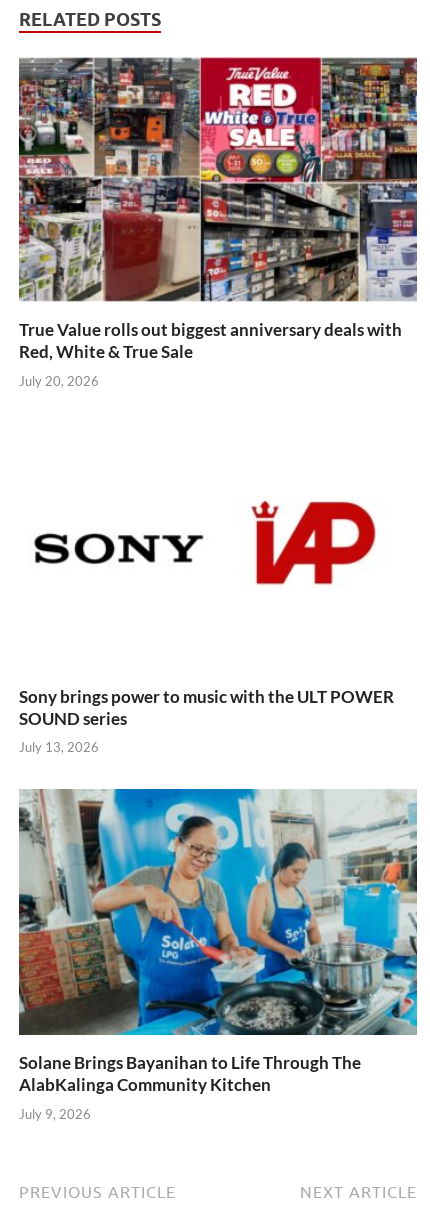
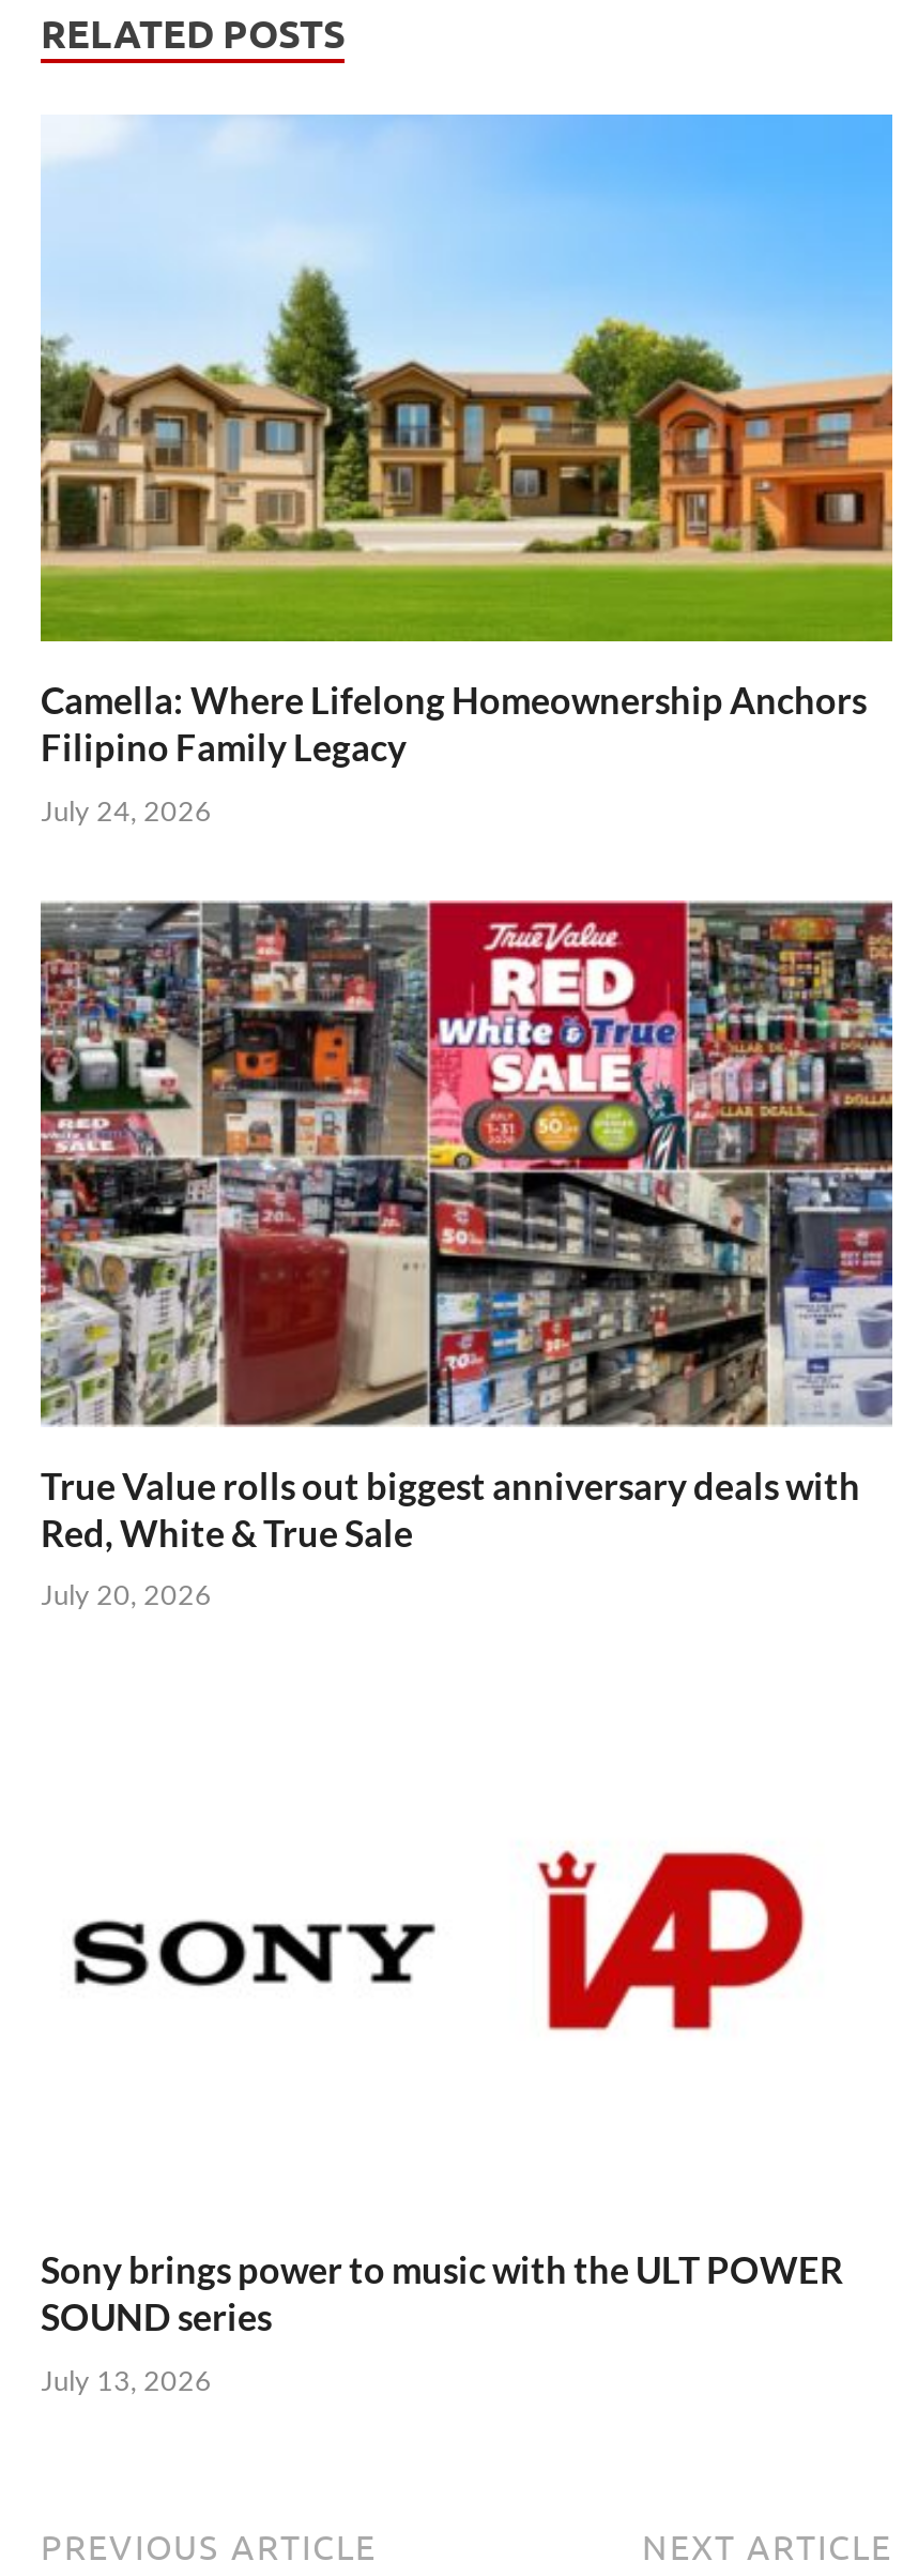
+ [image]
+ Camella: Where Lifelong Homeownership Anchors
+ Filipino Family Legacy
+ July 24, 2026

moved down: [image] | True Value rolls out biggest anniversary deals with | Red, White & True Sale | July 20, 2026 | Sony brings power to music with the ULT POWER | SOUND series | July 13, 2026

- [image]
- Solane Brings Bayanihan to Life Through The
- AlabKalinga Community Kitchen
- July 9, 2026
